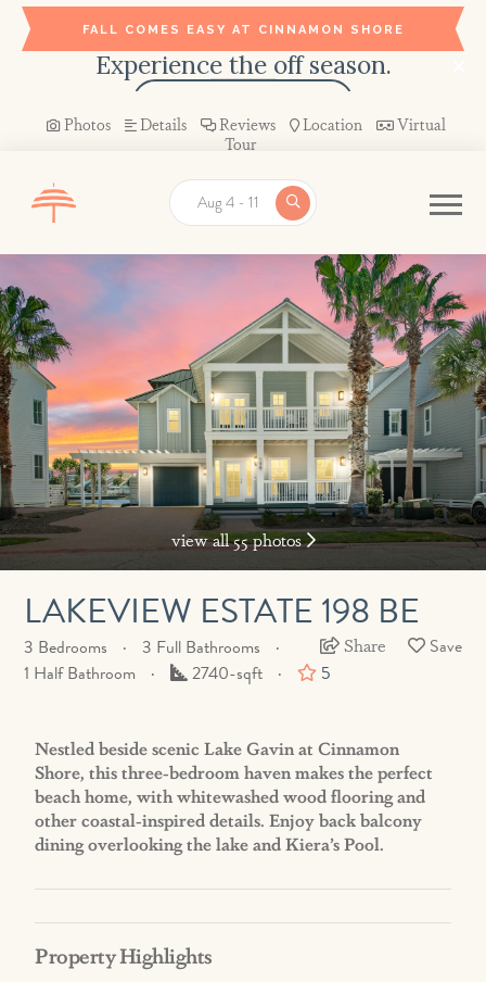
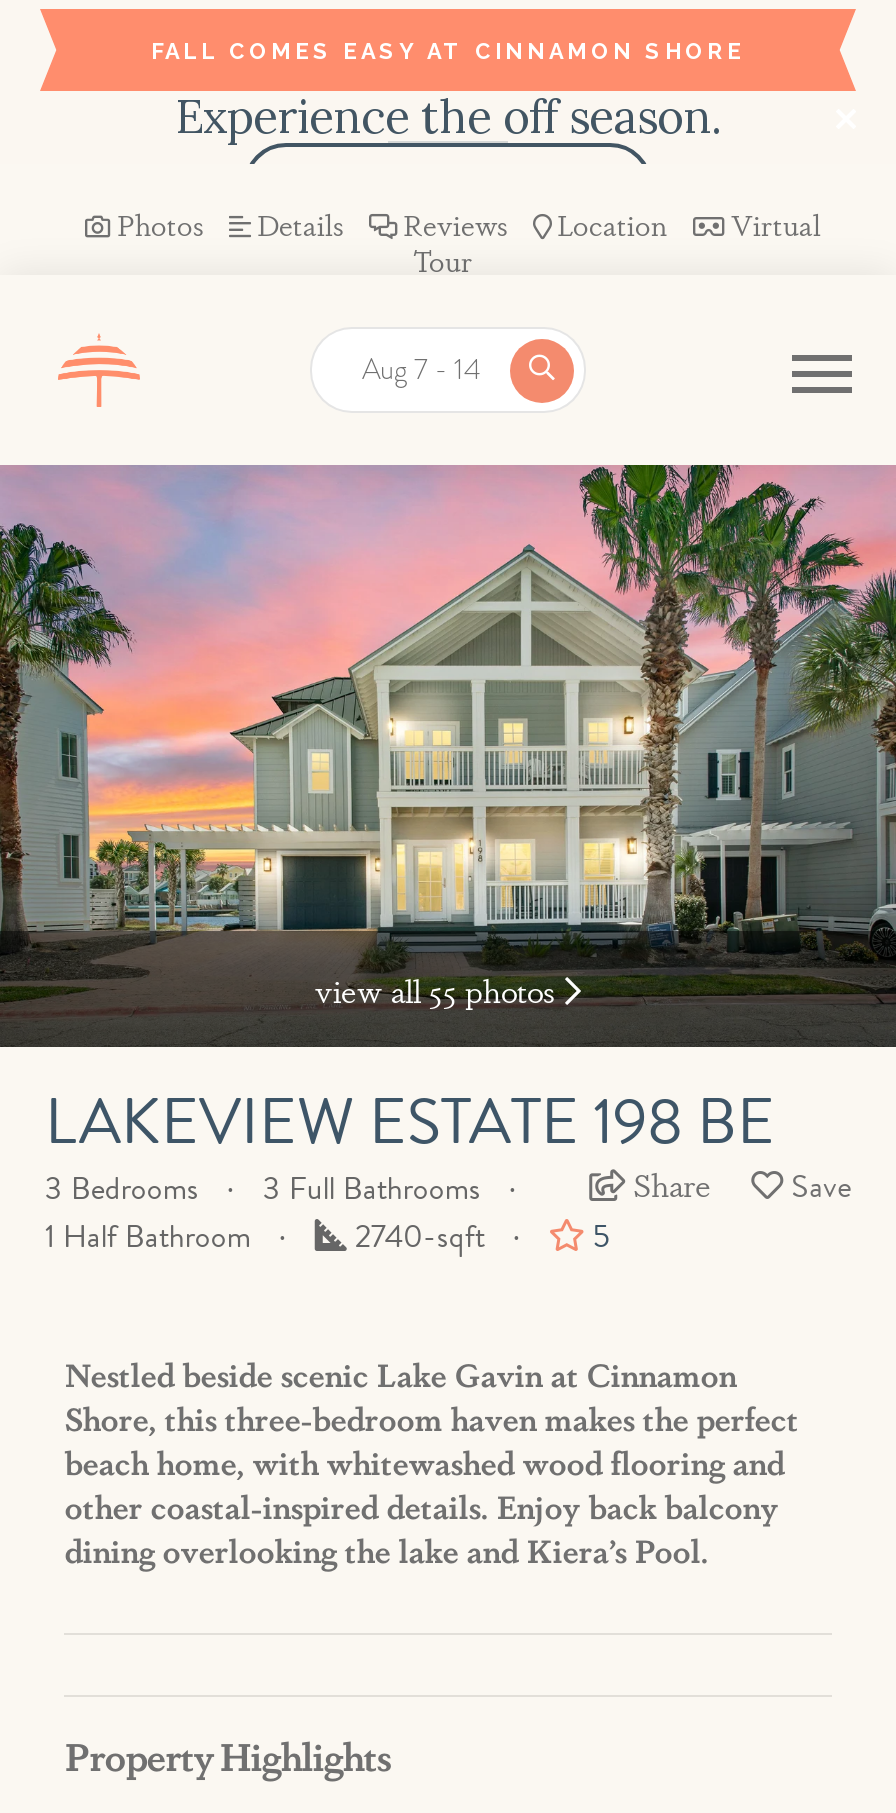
- Aug 4 - 11
+ Aug 7 - 14
